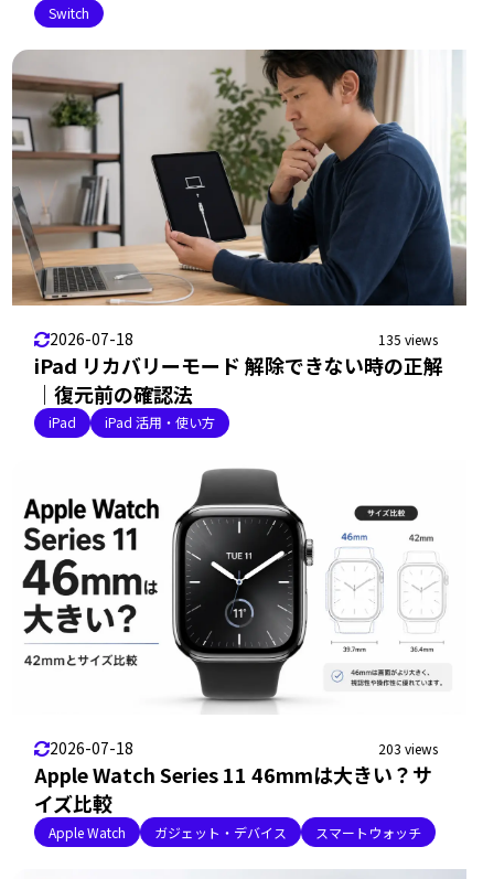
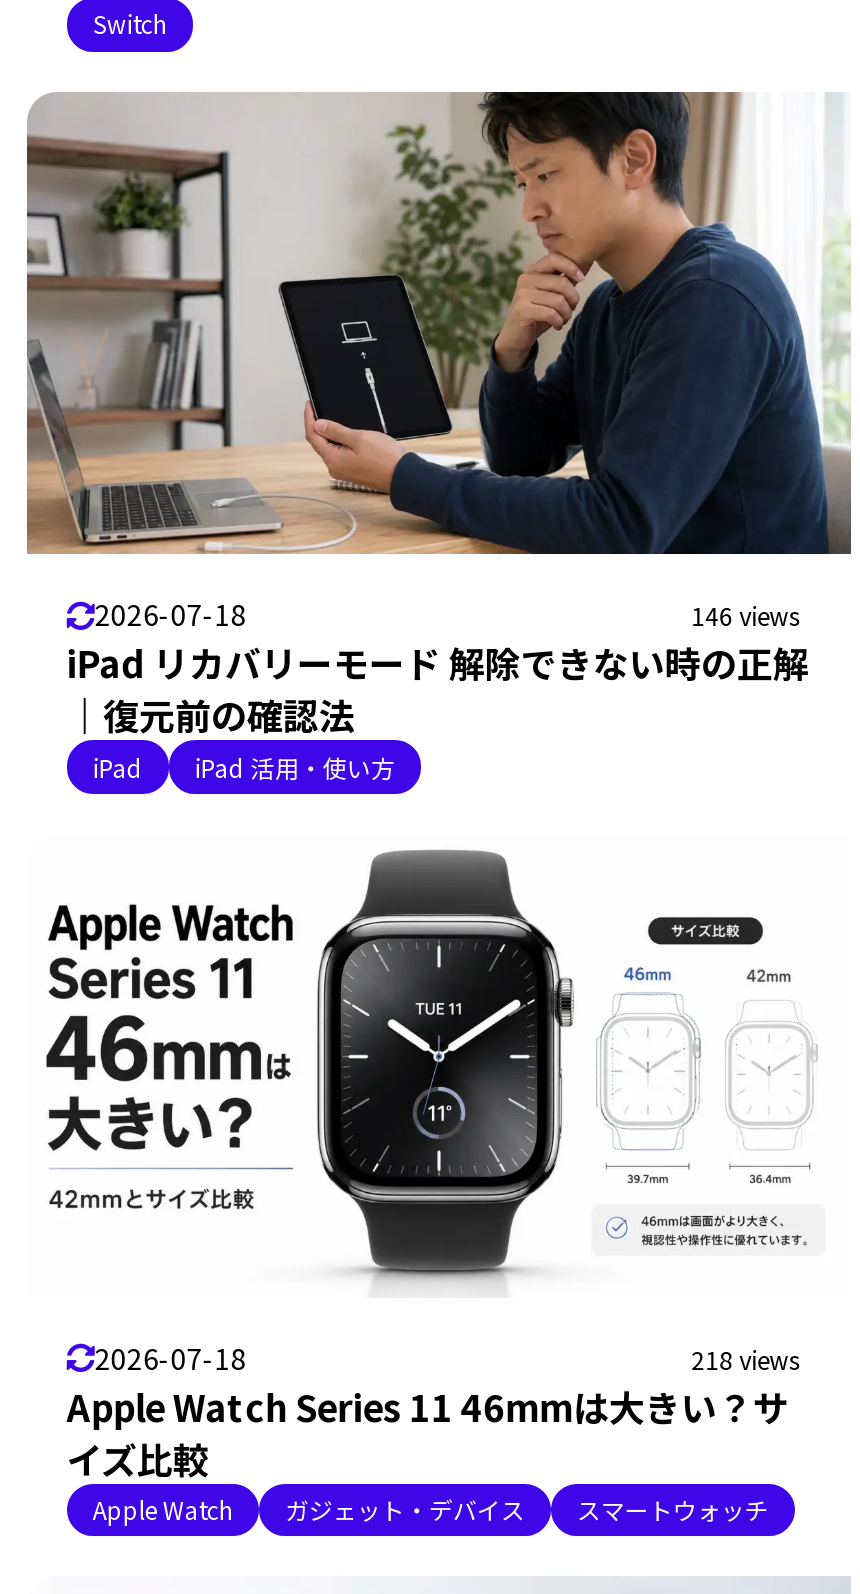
- 135 views
+ 146 views

- 203 views
+ 218 views
